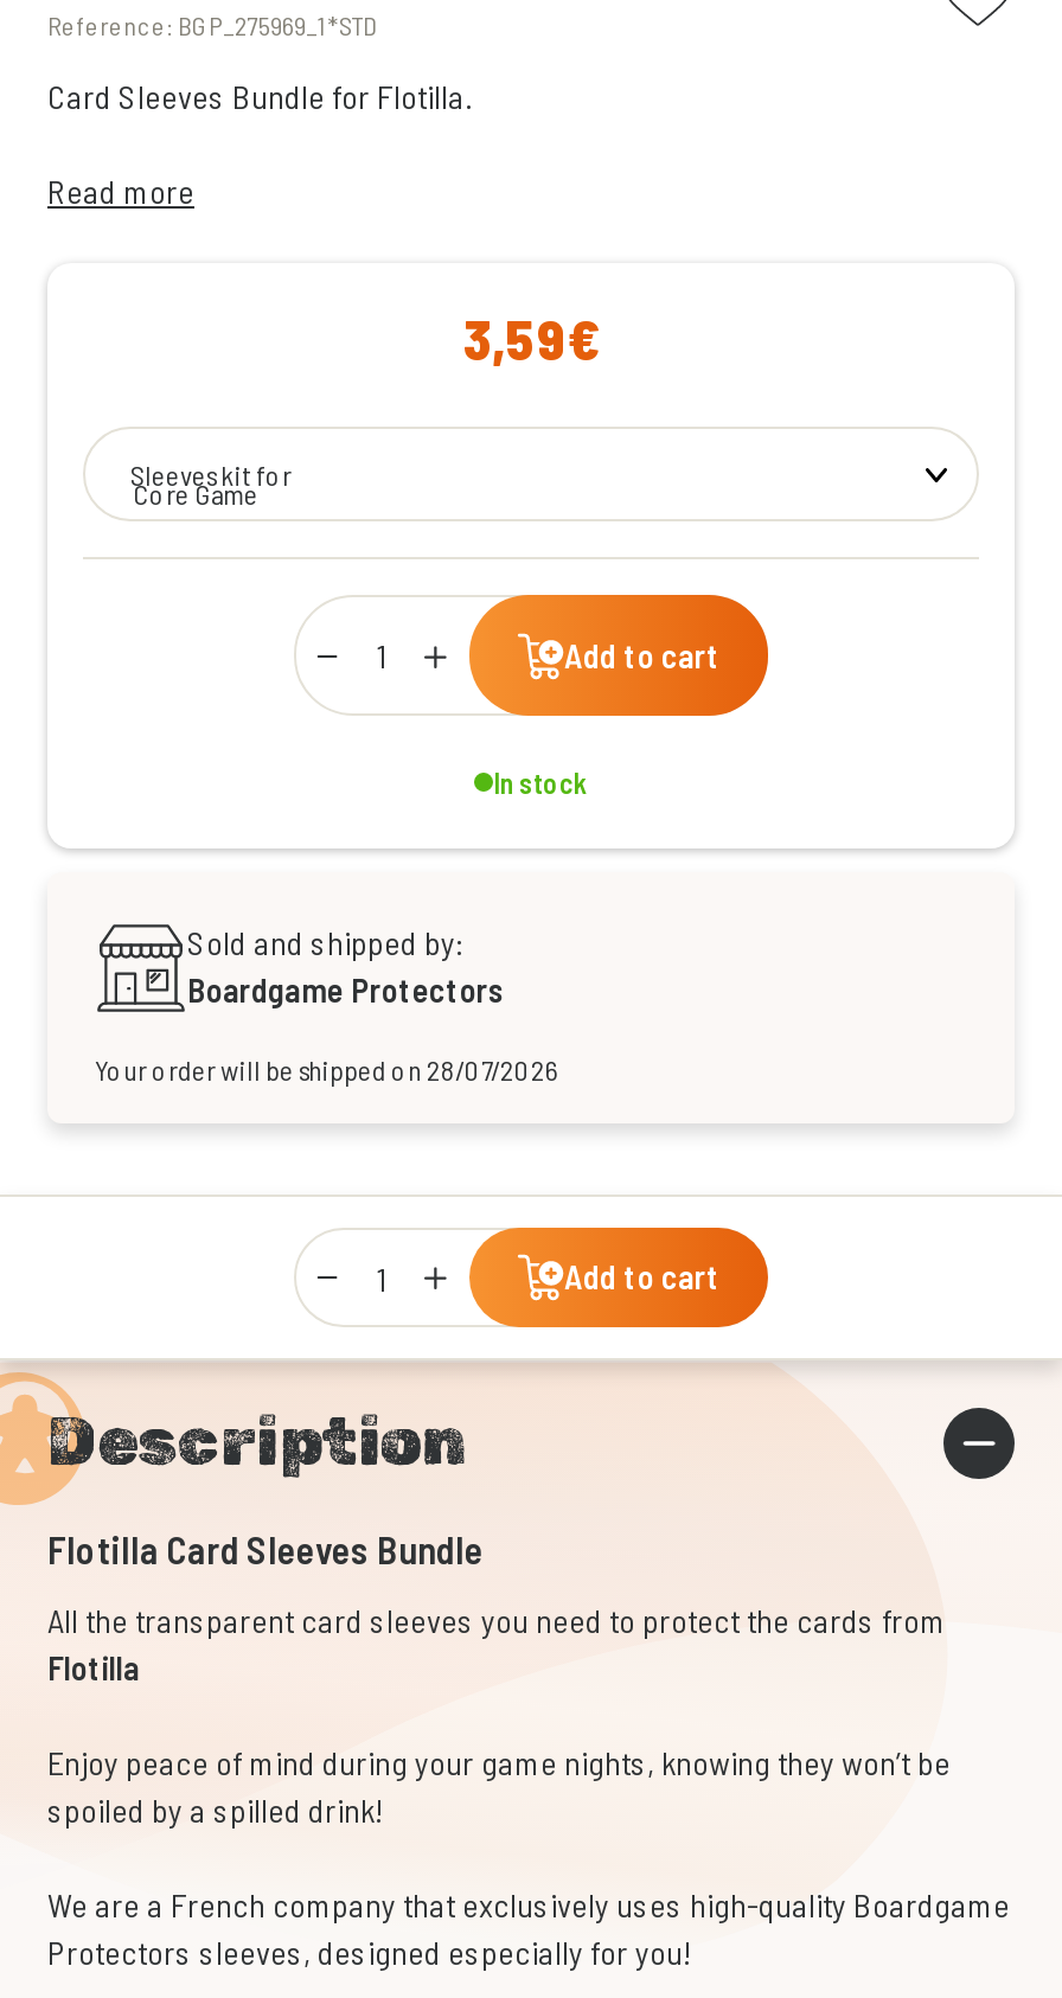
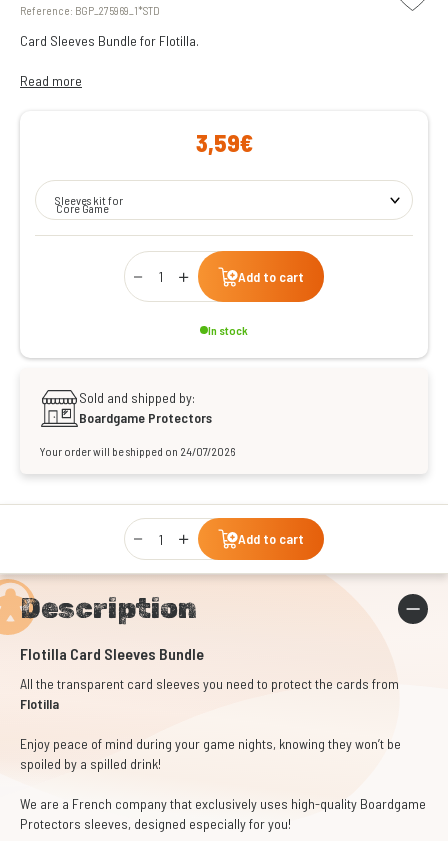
- Your order will be shipped on 28/07/2026
+ Your order will be shipped on 24/07/2026
